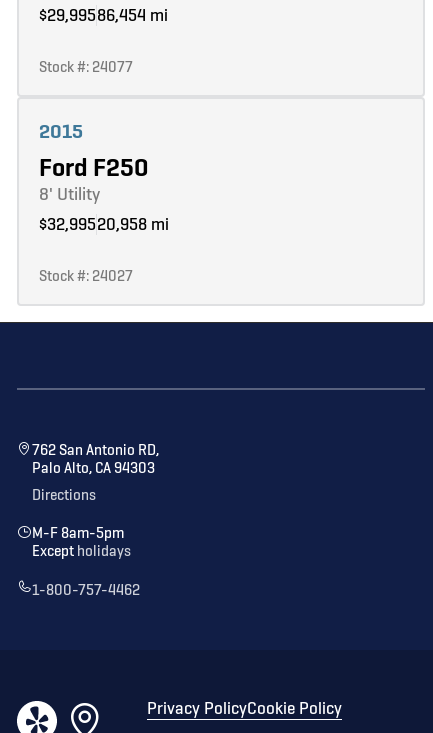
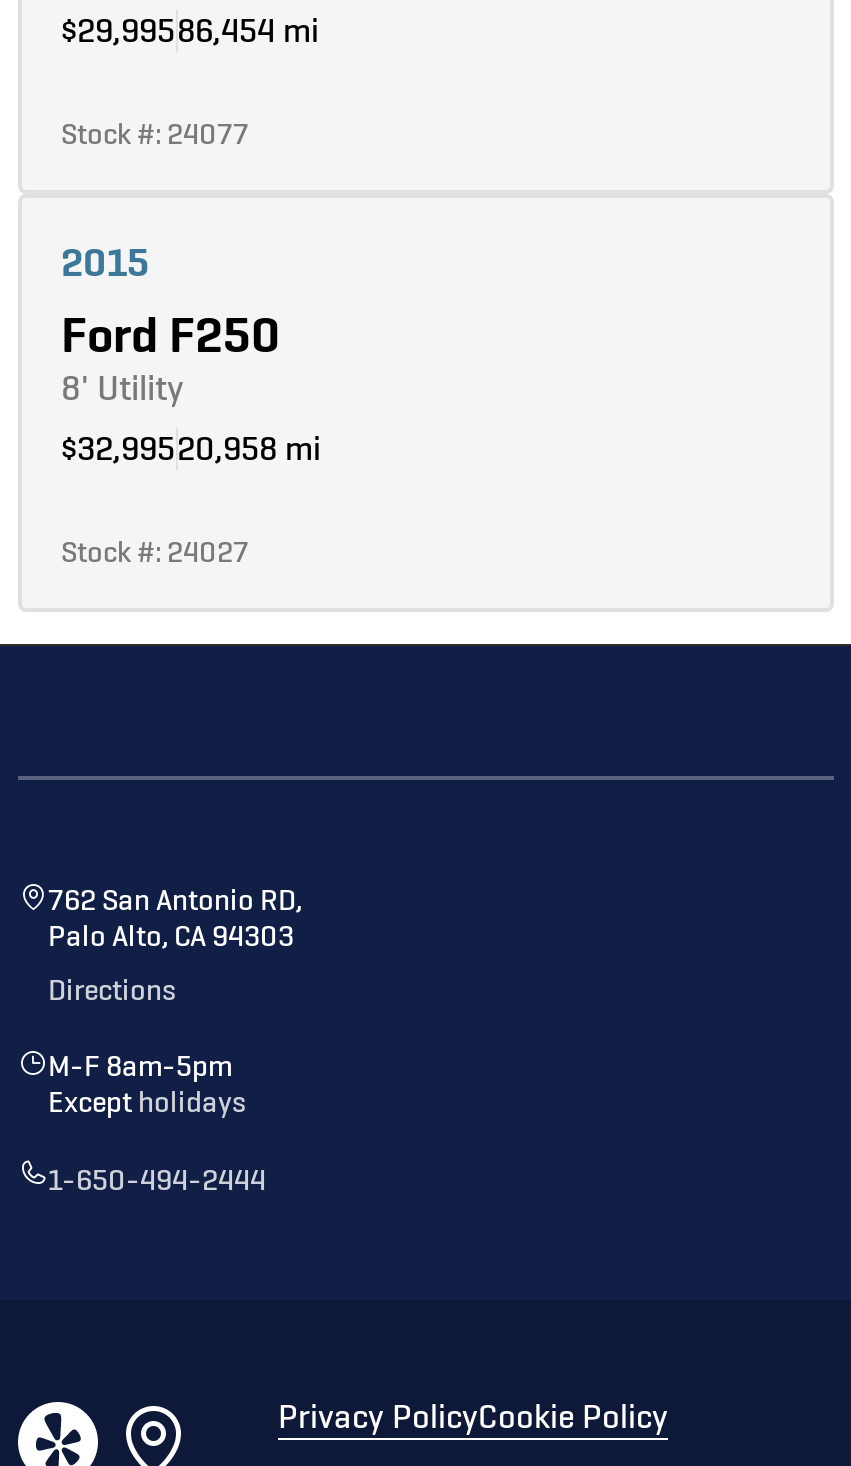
- 1-800-757-4462
+ 1-650-494-2444
